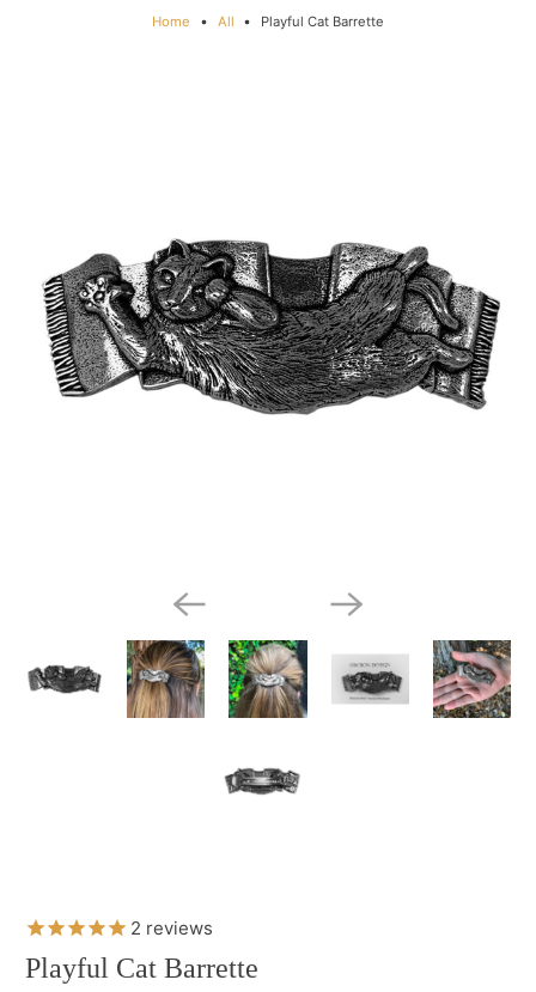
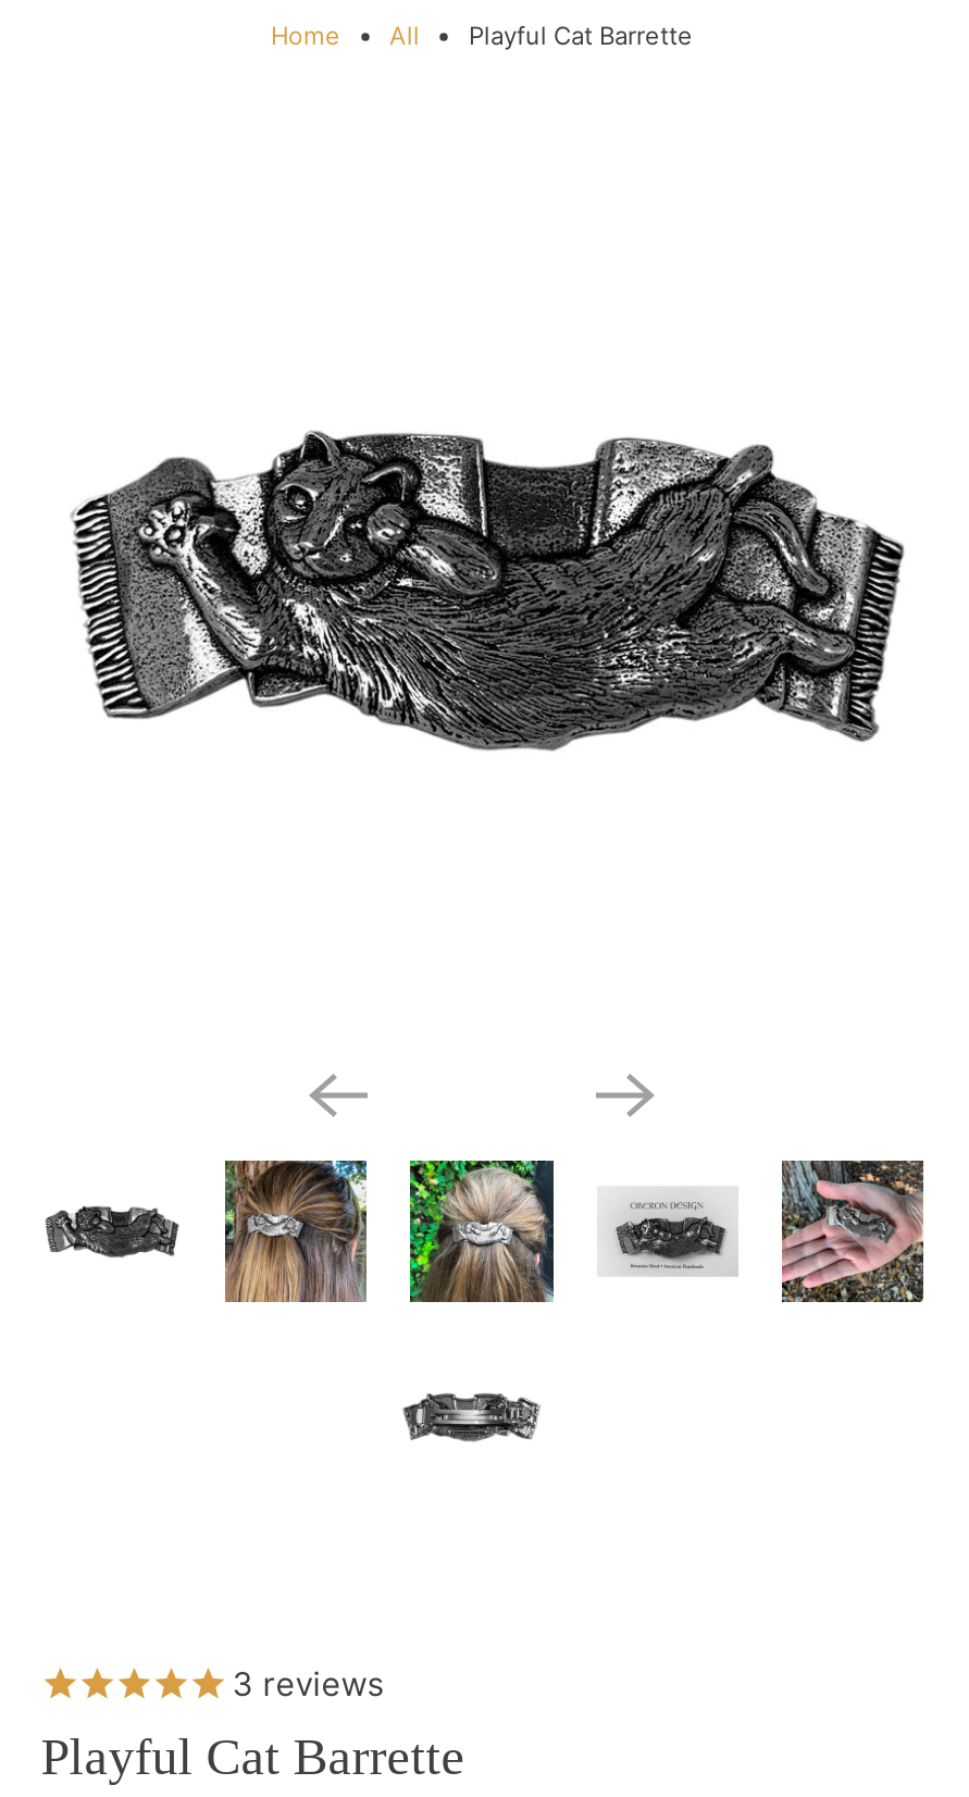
- 2 reviews
+ 3 reviews
